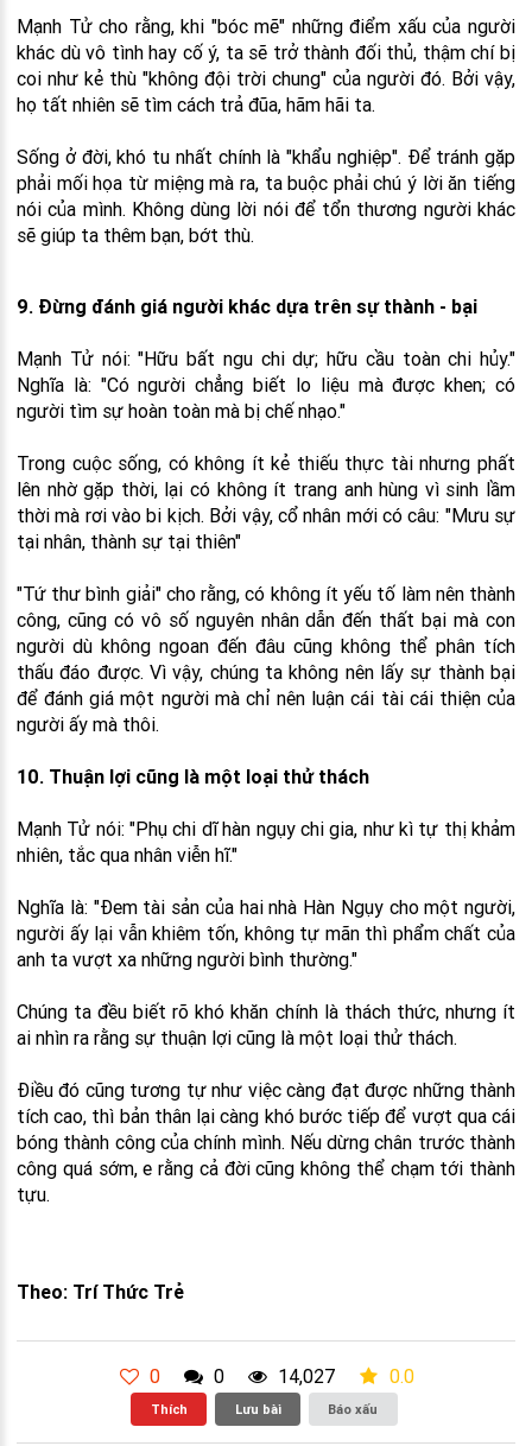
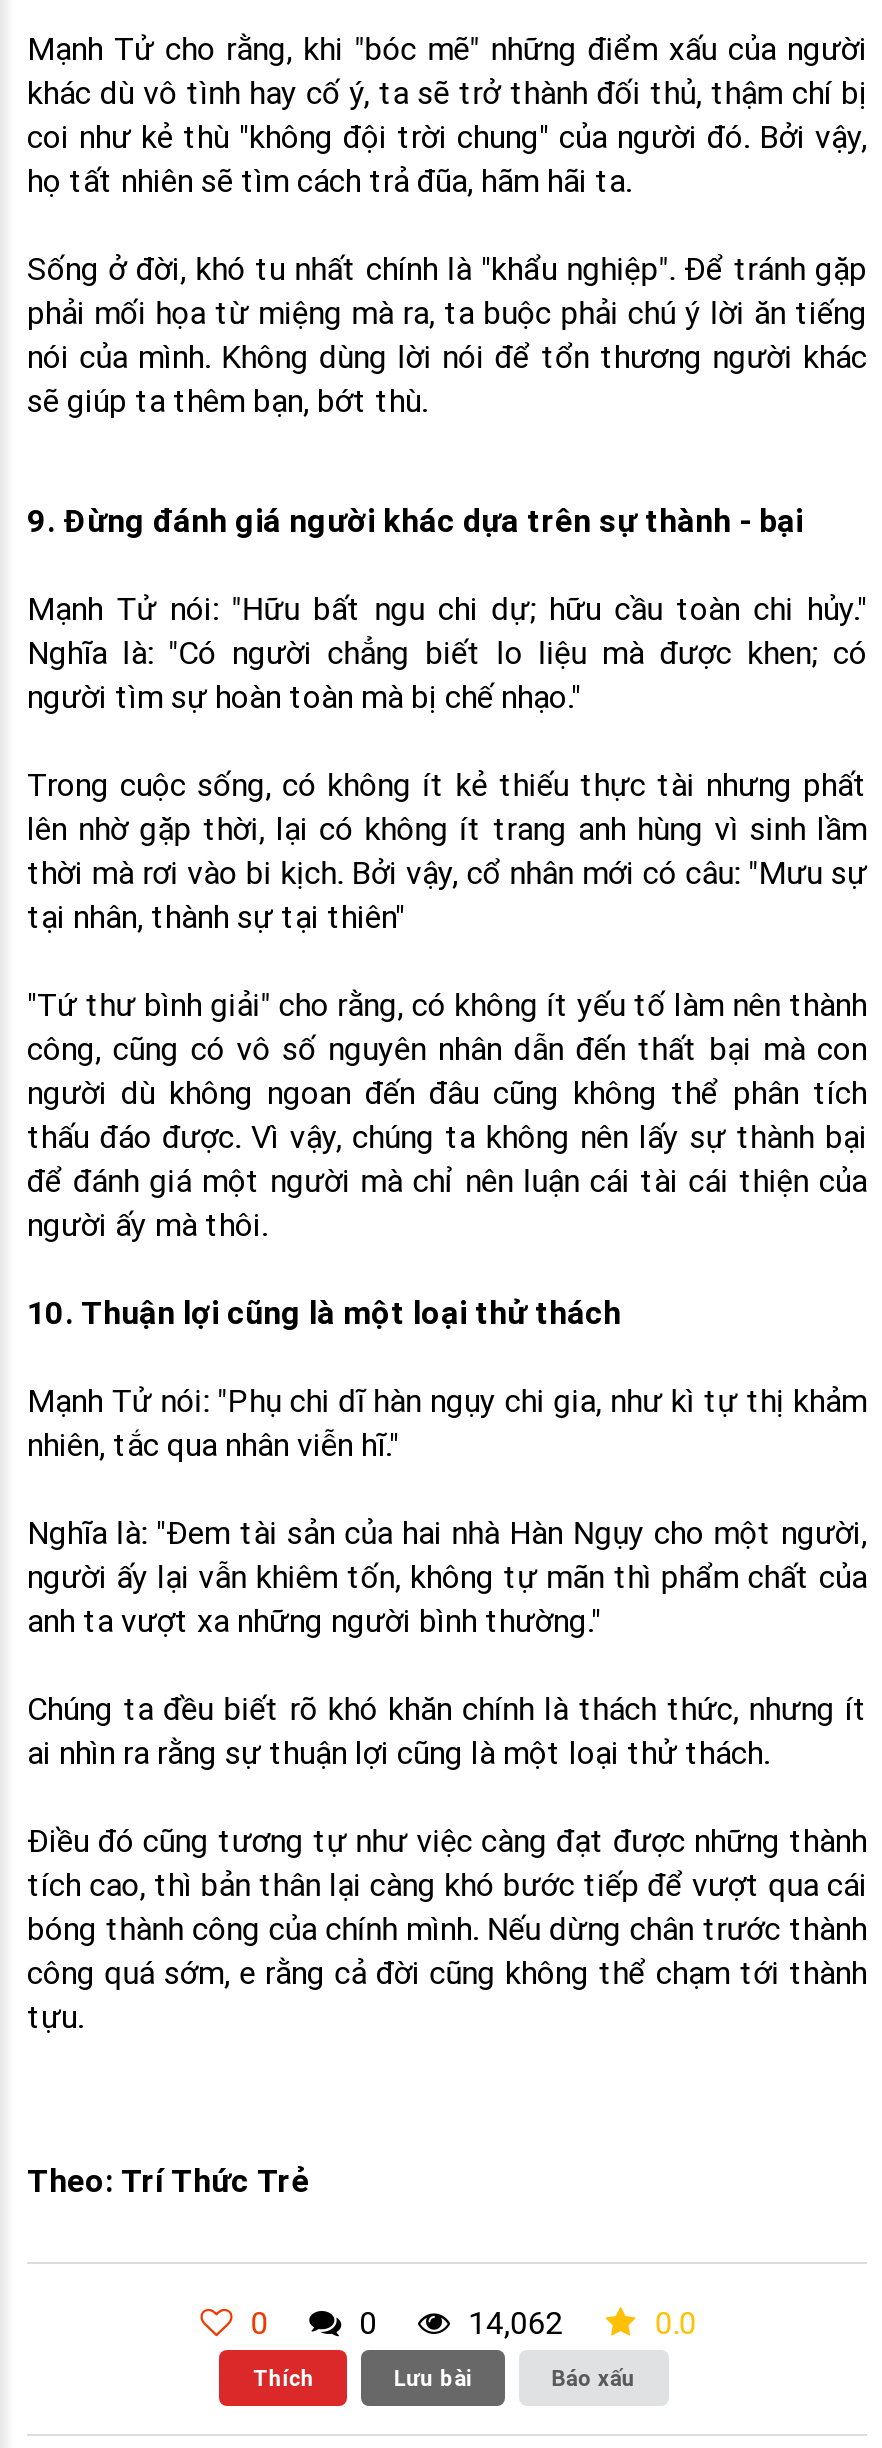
- 14,027
+ 14,062
